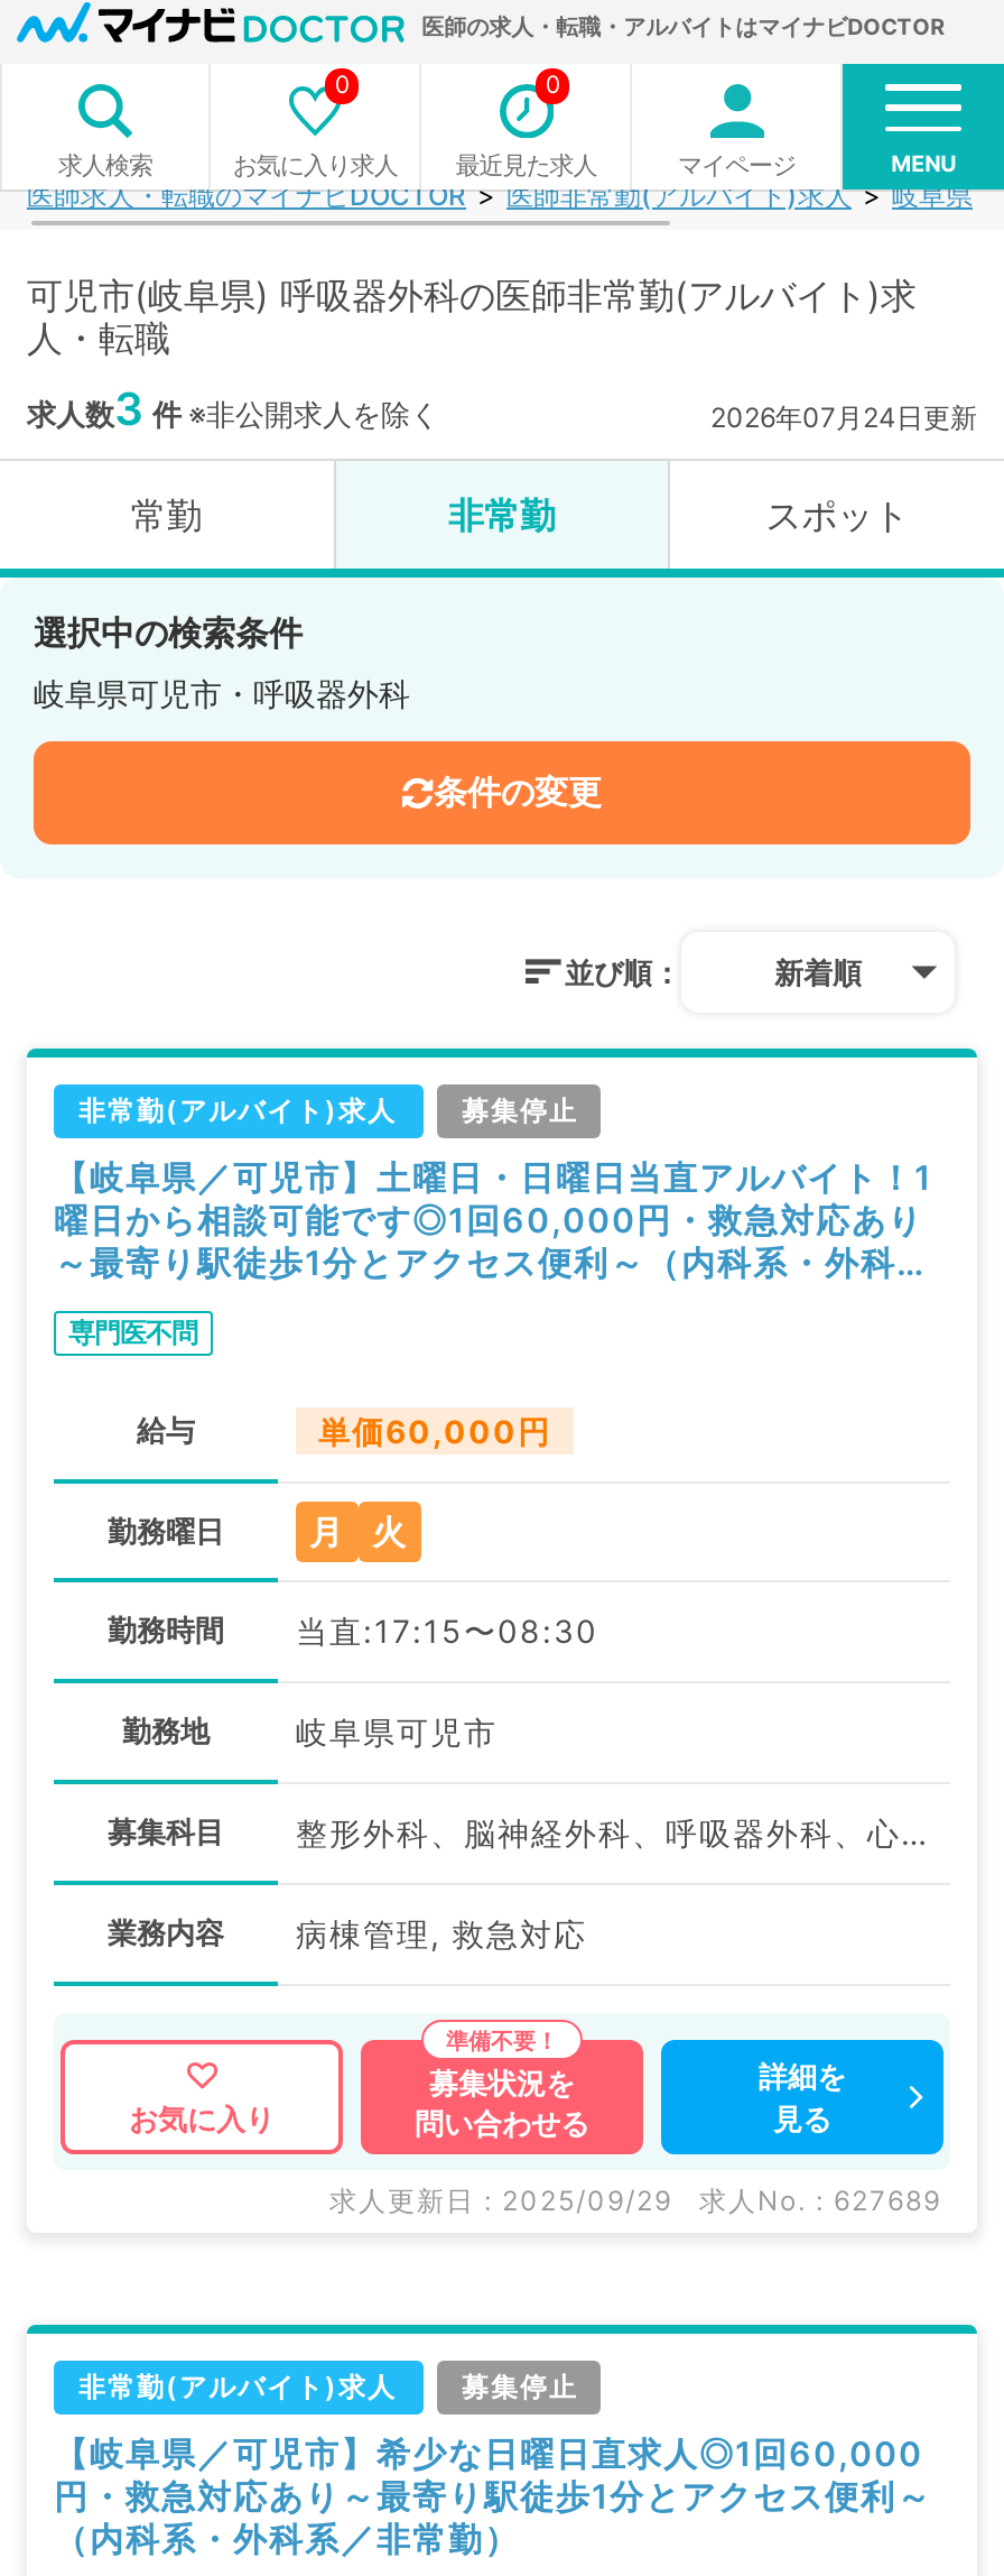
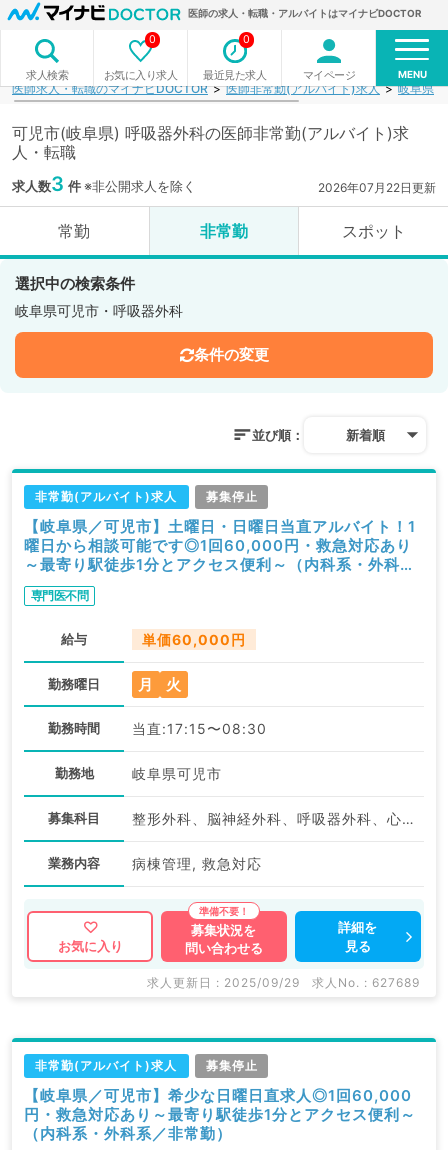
- 2026年07月24日更新
+ 2026年07月22日更新
